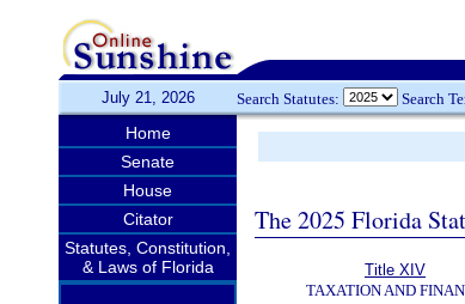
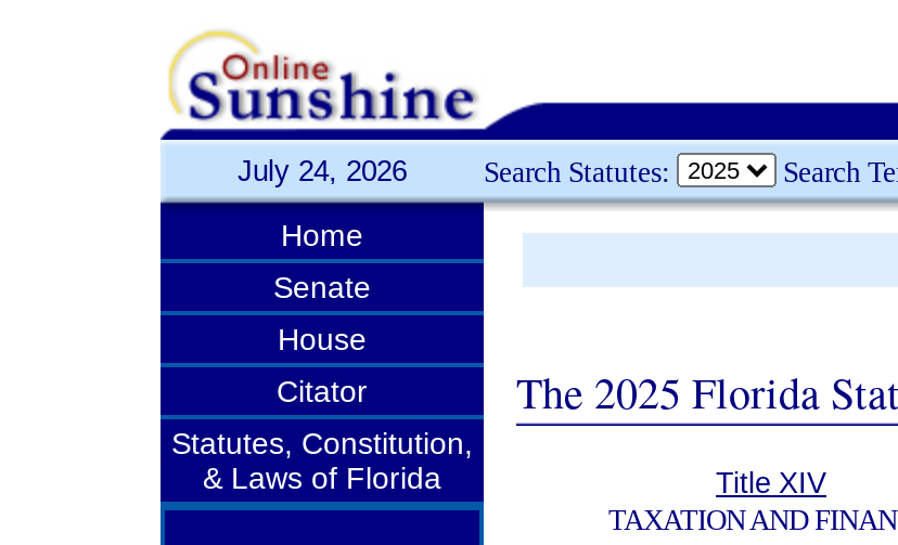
- July 21, 2026
+ July 24, 2026
